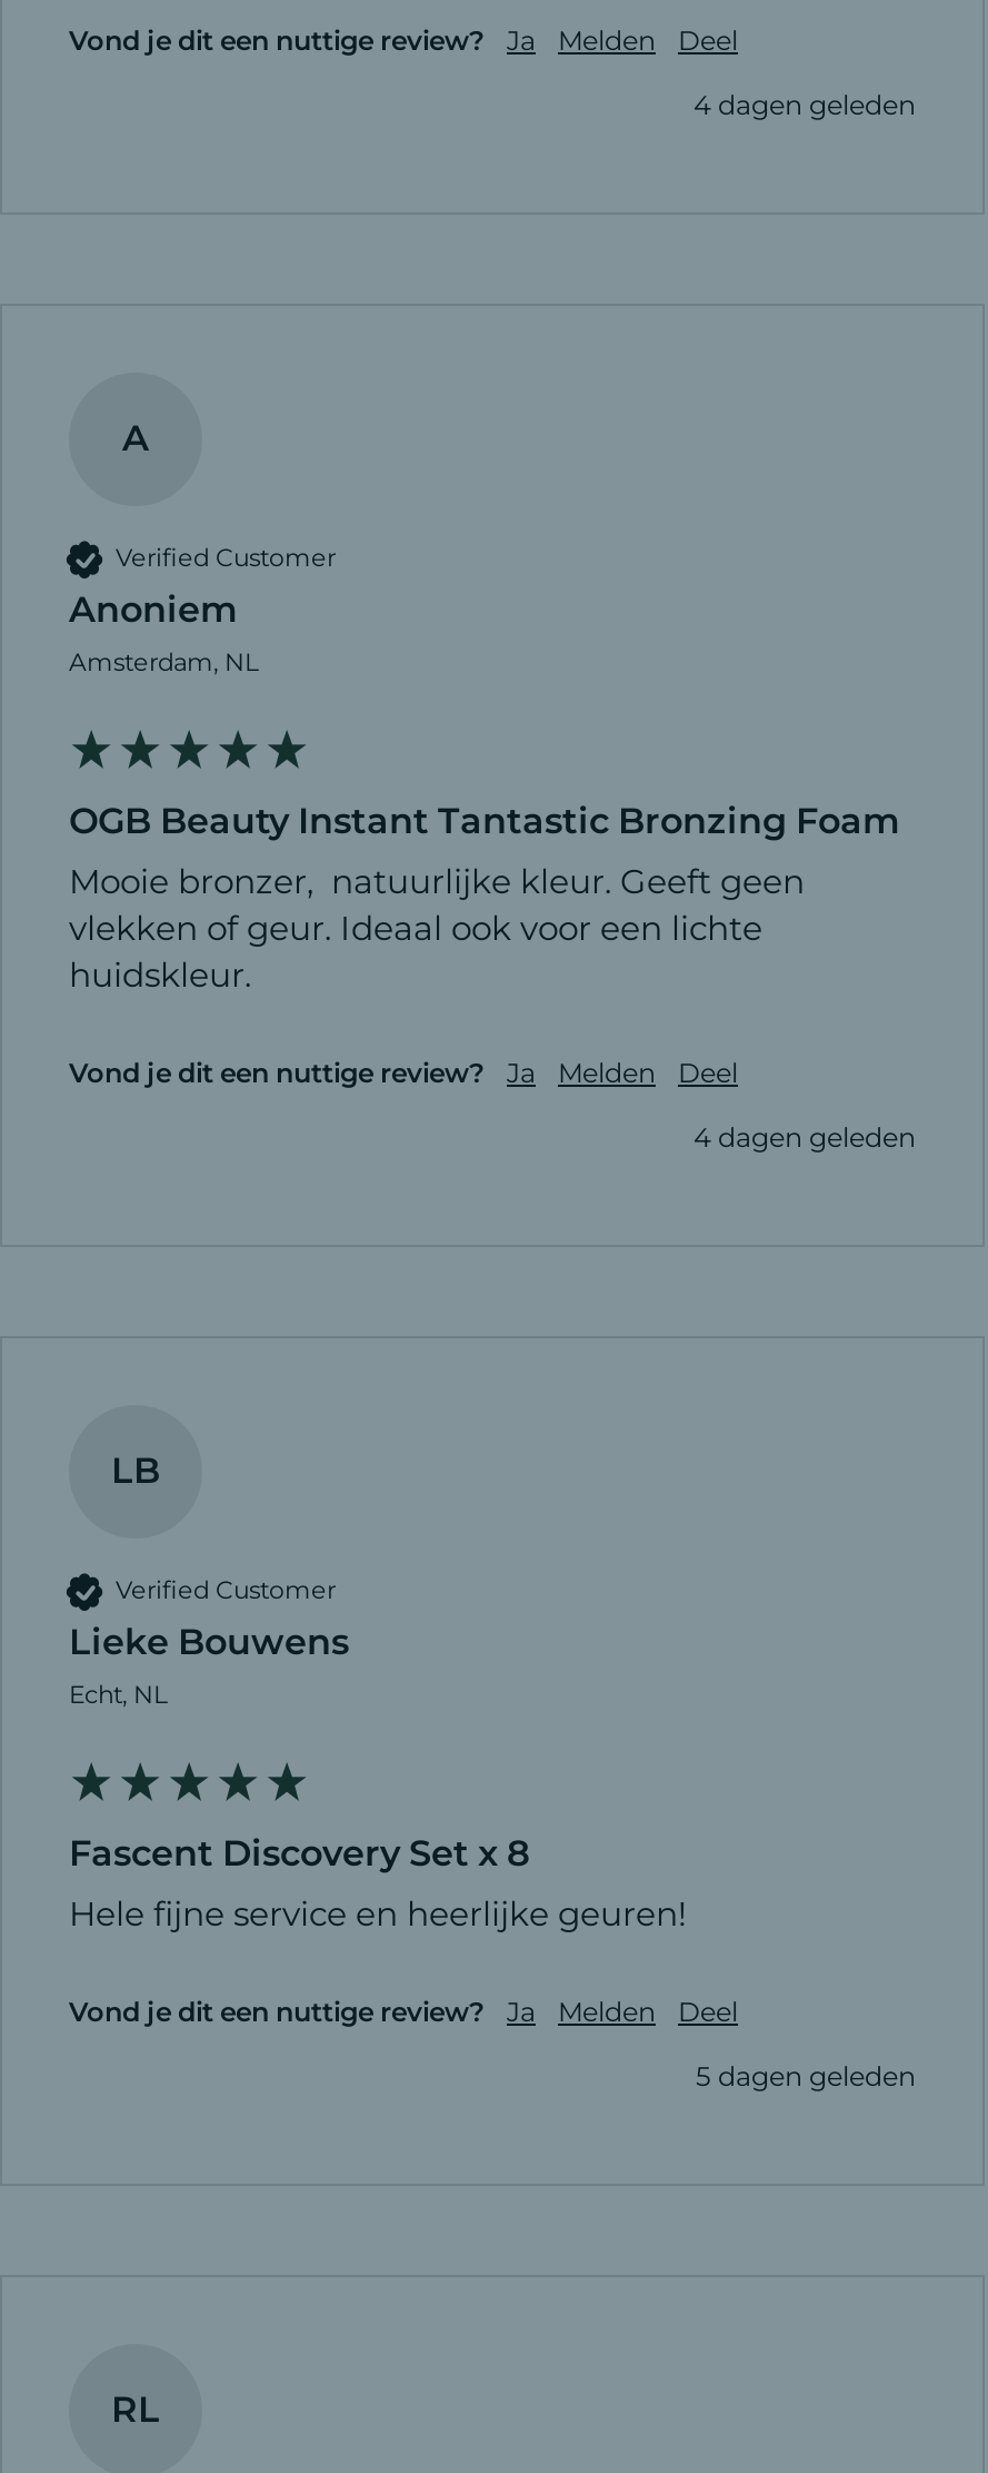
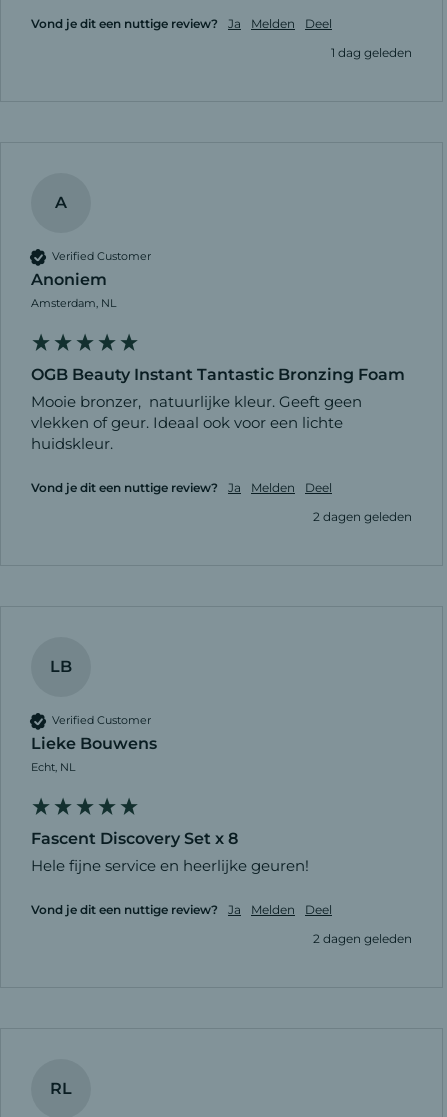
- 4 dagen geleden
+ 1 dag geleden

- 4 dagen geleden
+ 2 dagen geleden

- 5 dagen geleden
+ 2 dagen geleden
